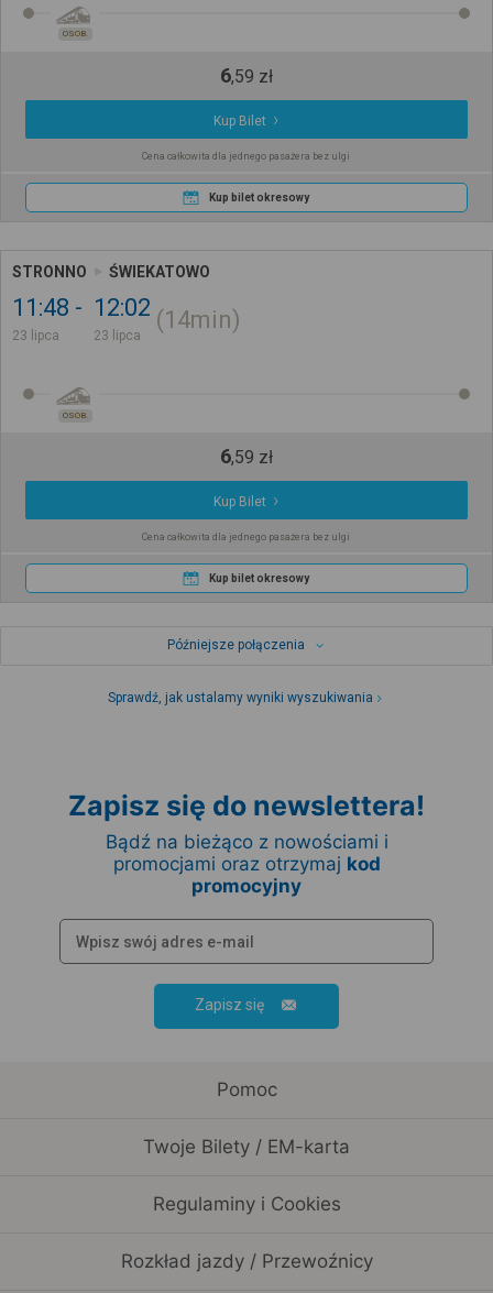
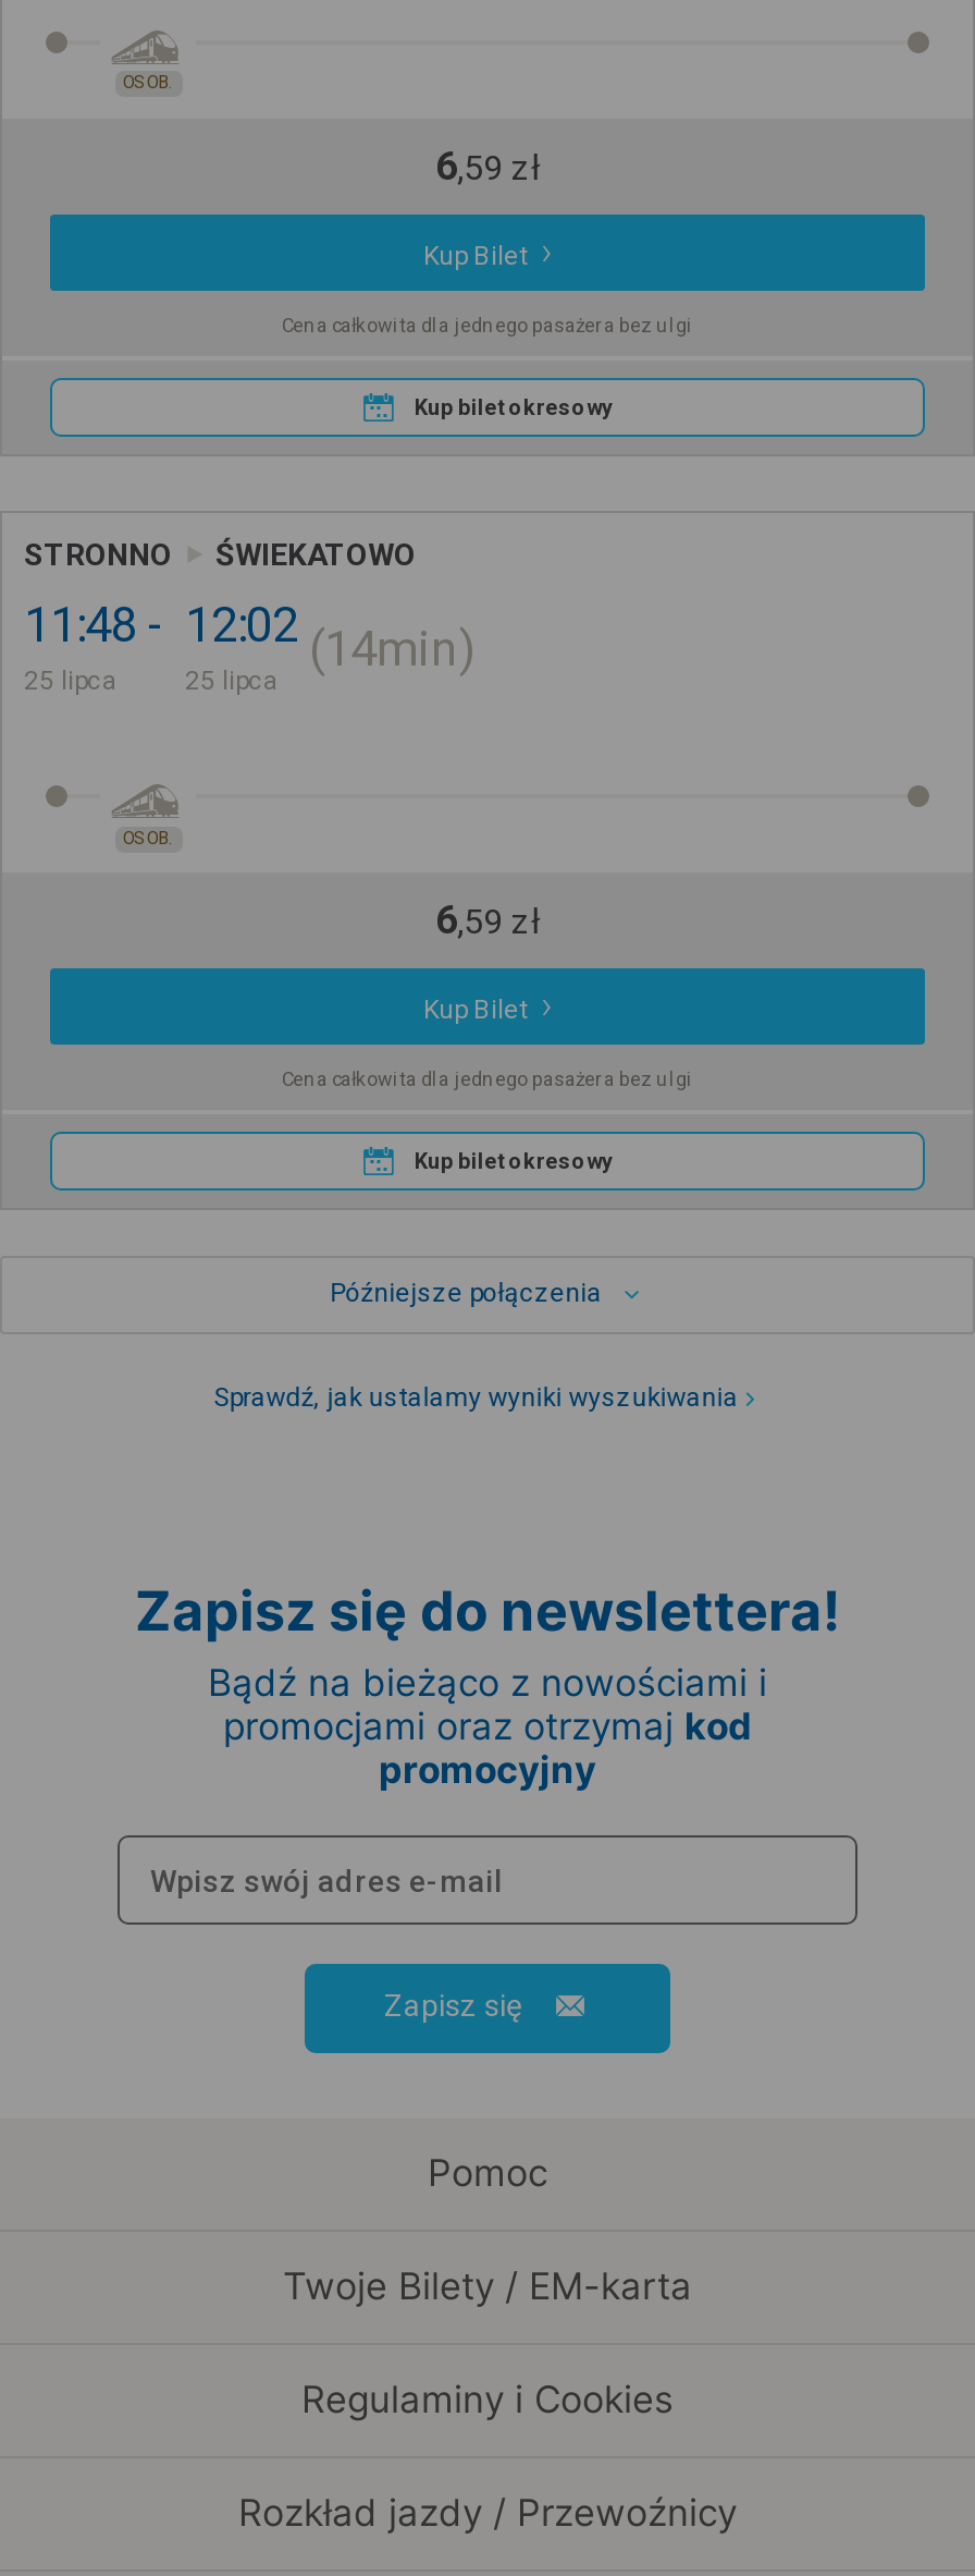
- 23 lipca
+ 25 lipca

- 23 lipca
+ 25 lipca
